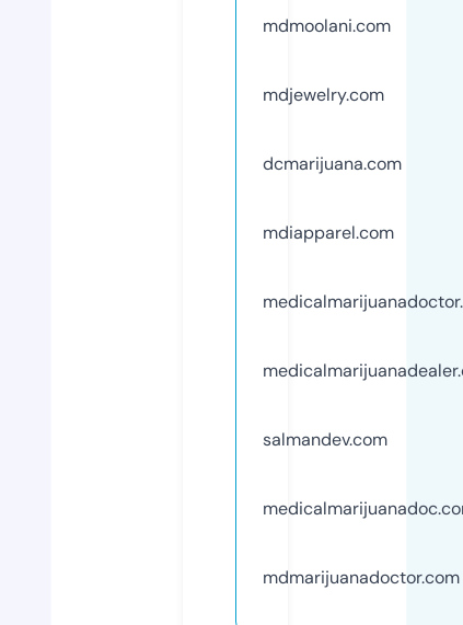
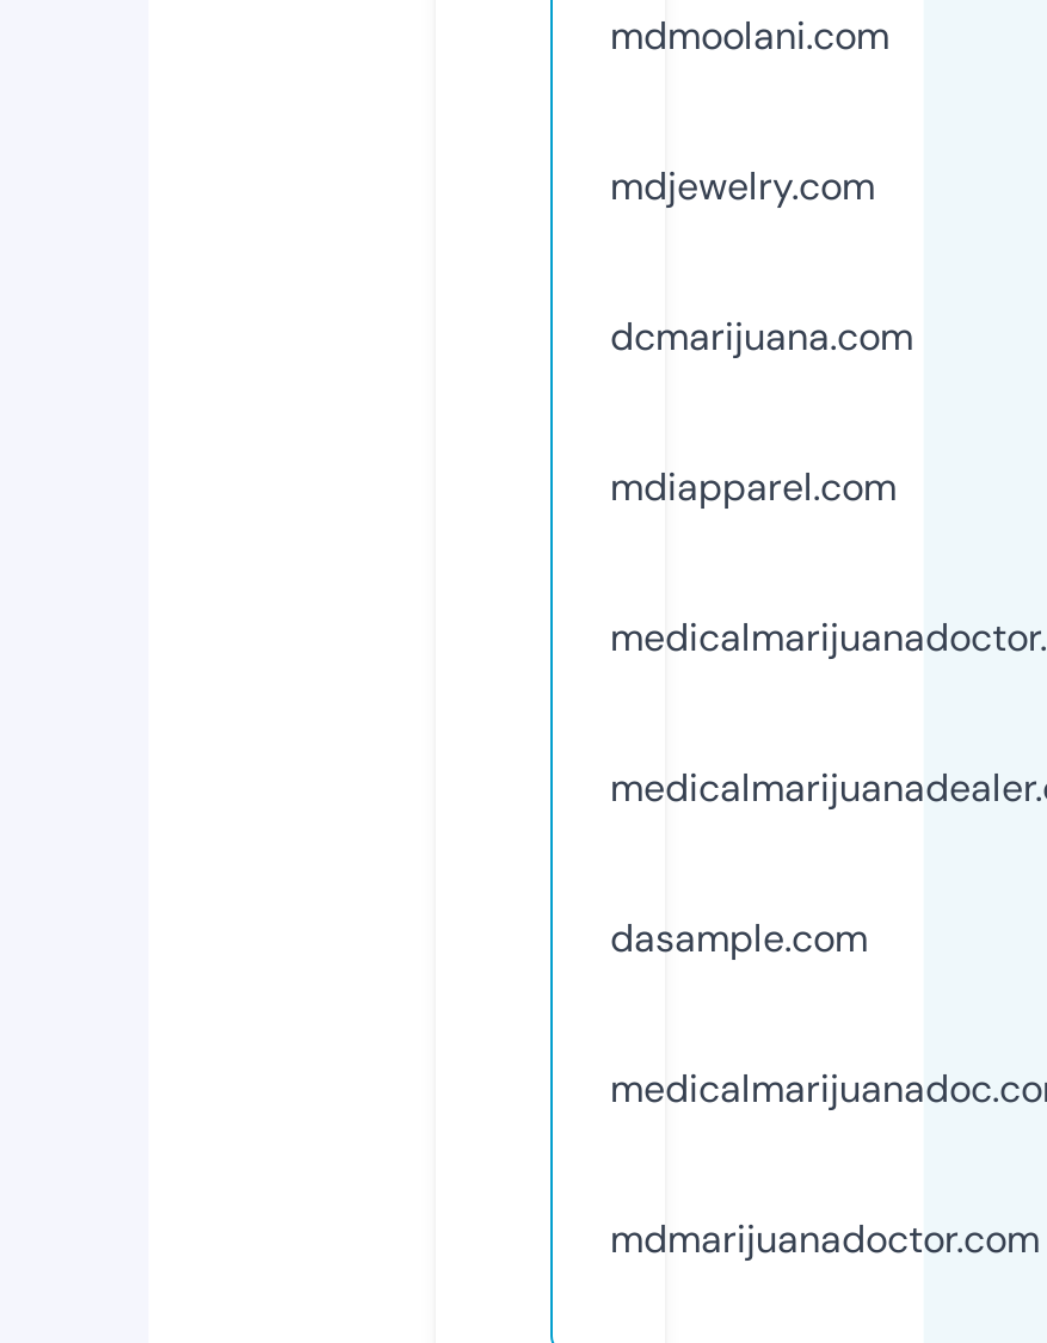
- salmandev.com
+ dasample.com
